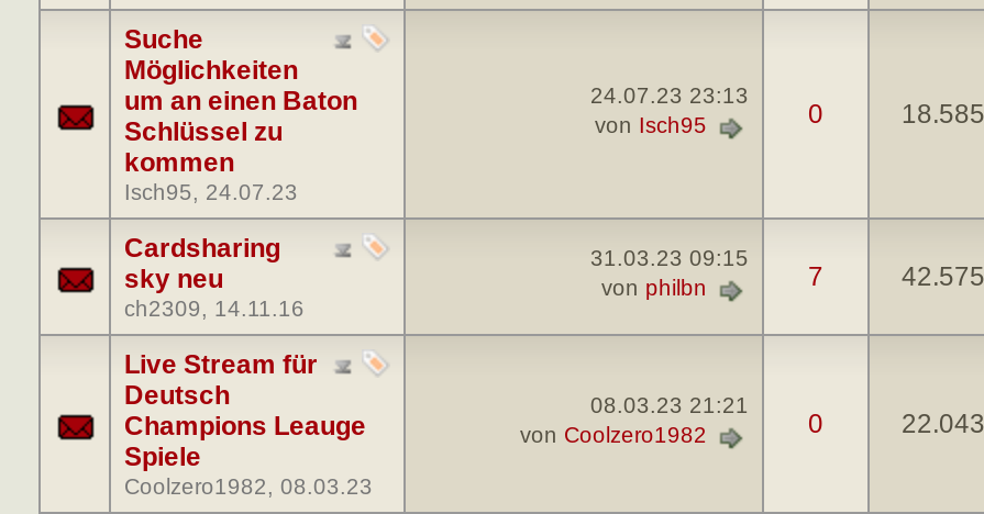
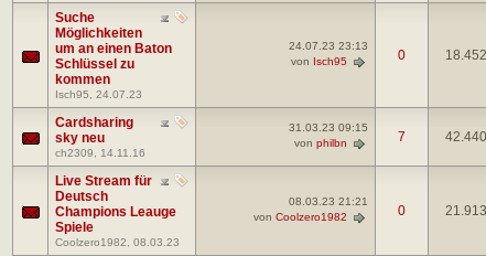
- 18.585
+ 18.452

- 42.575
+ 42.440

- 22.043
+ 21.913
